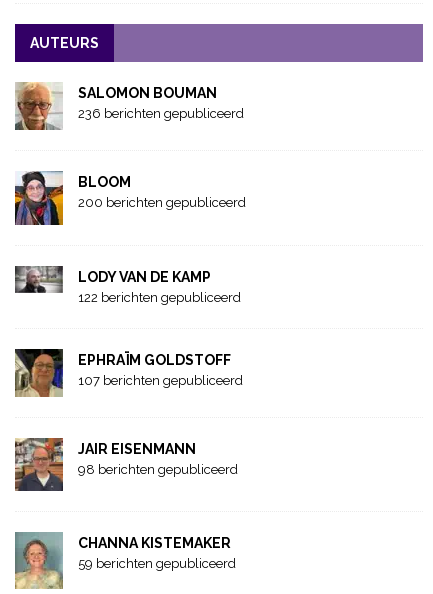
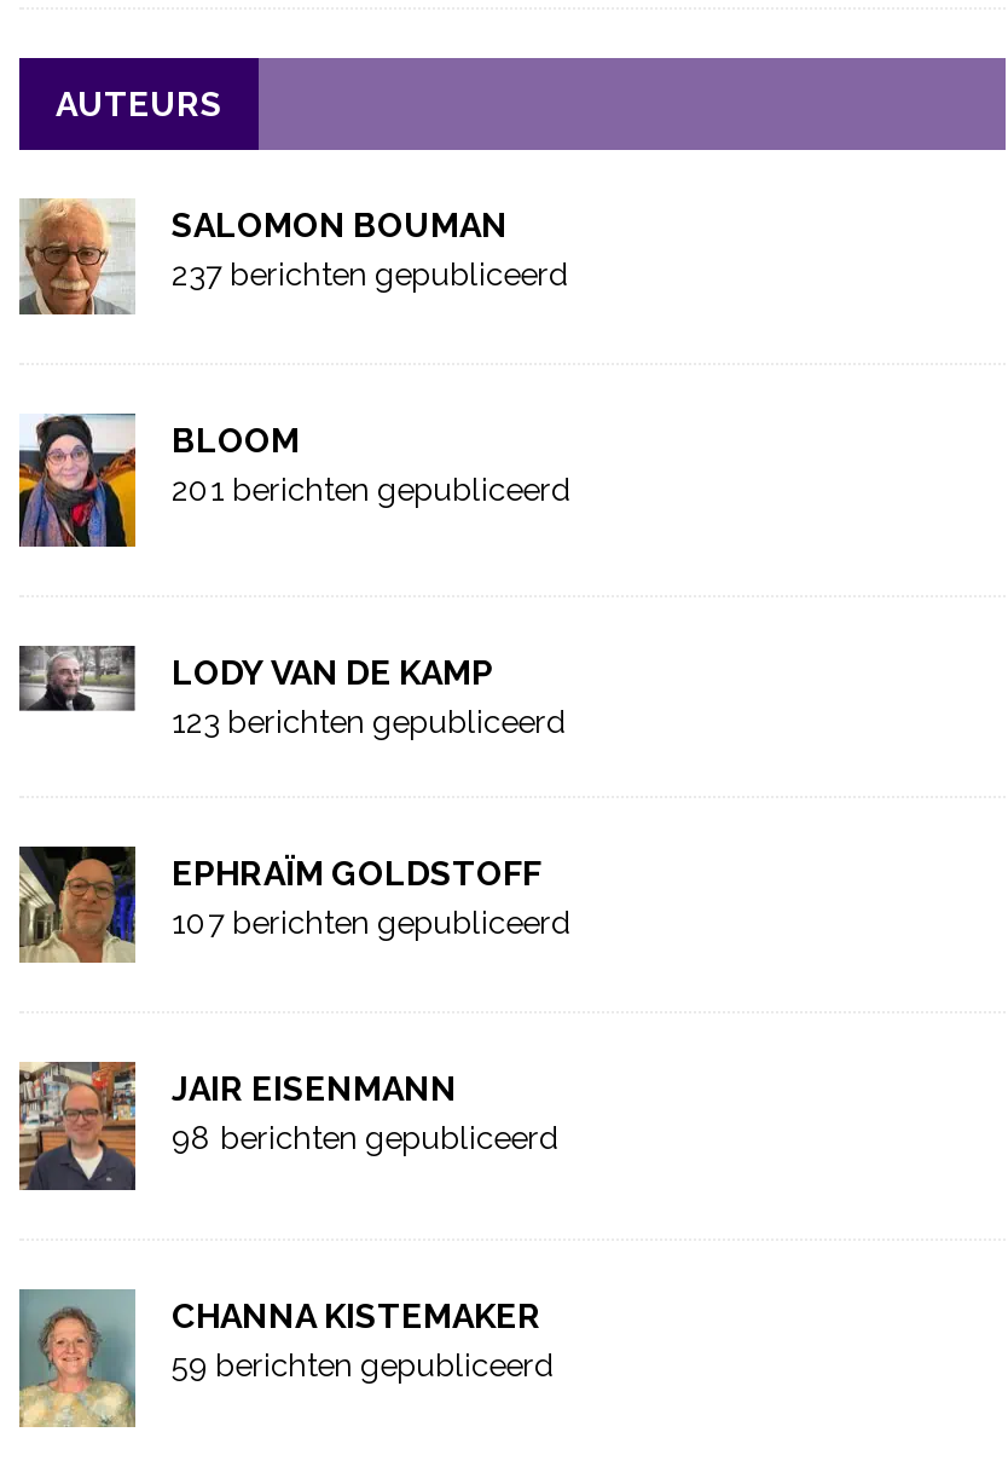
- 236 berichten gepubliceerd
+ 237 berichten gepubliceerd

- 200 berichten gepubliceerd
+ 201 berichten gepubliceerd

- 122 berichten gepubliceerd
+ 123 berichten gepubliceerd
